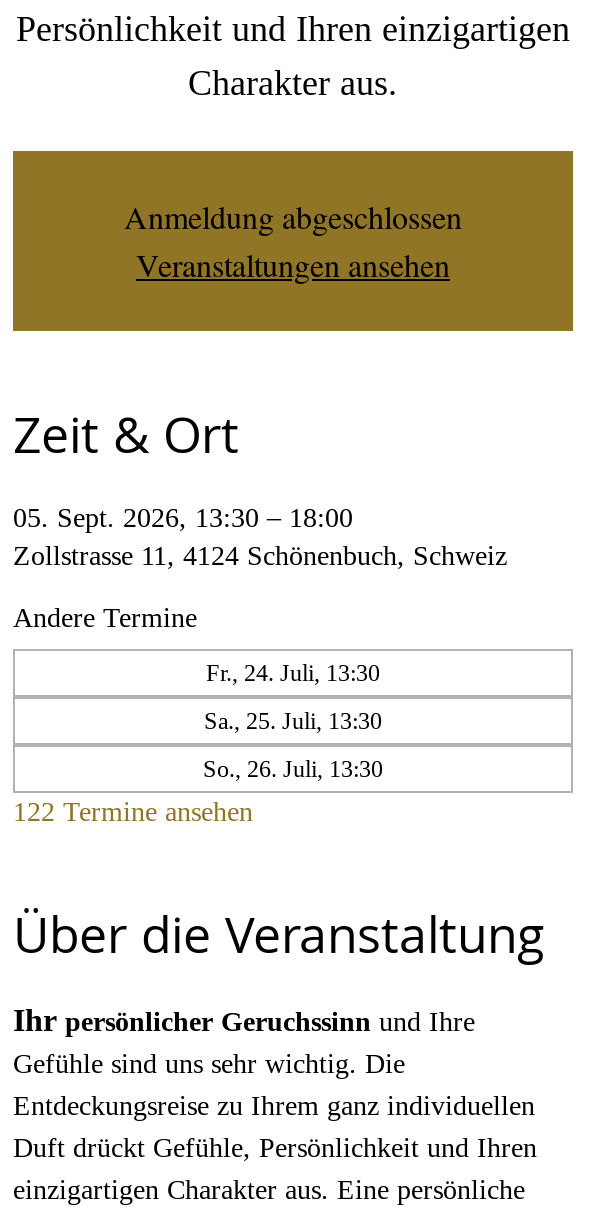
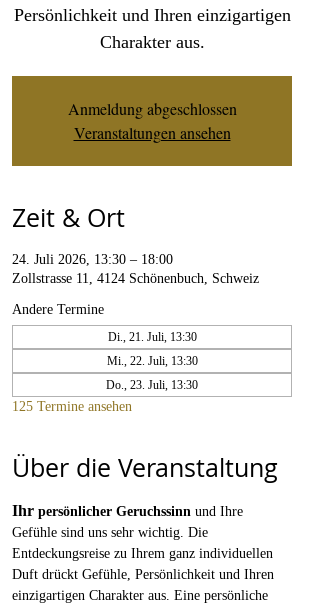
- 05. Sept. 2026, 13:30 – 18:00
+ 24. Juli 2026, 13:30 – 18:00

- Fr., 24. Juli, 13:30
+ Di., 21. Juli, 13:30

- Sa., 25. Juli, 13:30
+ Mi., 22. Juli, 13:30

- So., 26. Juli, 13:30
+ Do., 23. Juli, 13:30

- 122 Termine ansehen
+ 125 Termine ansehen
